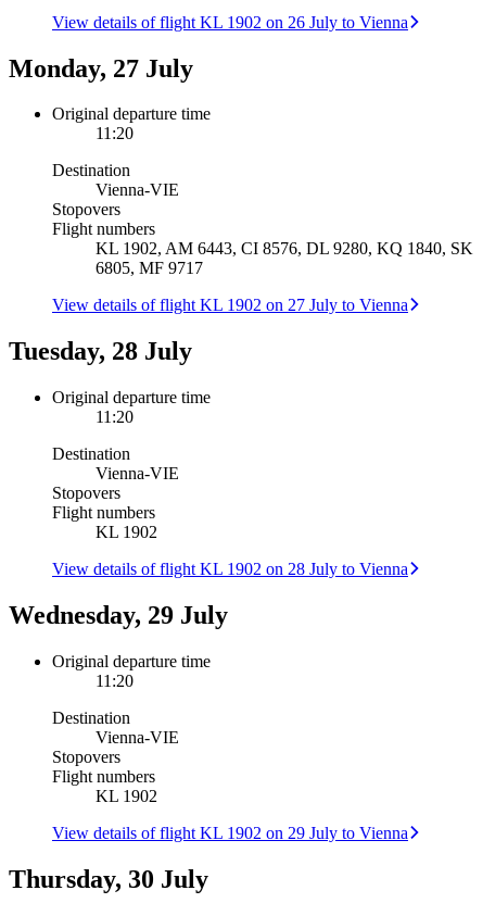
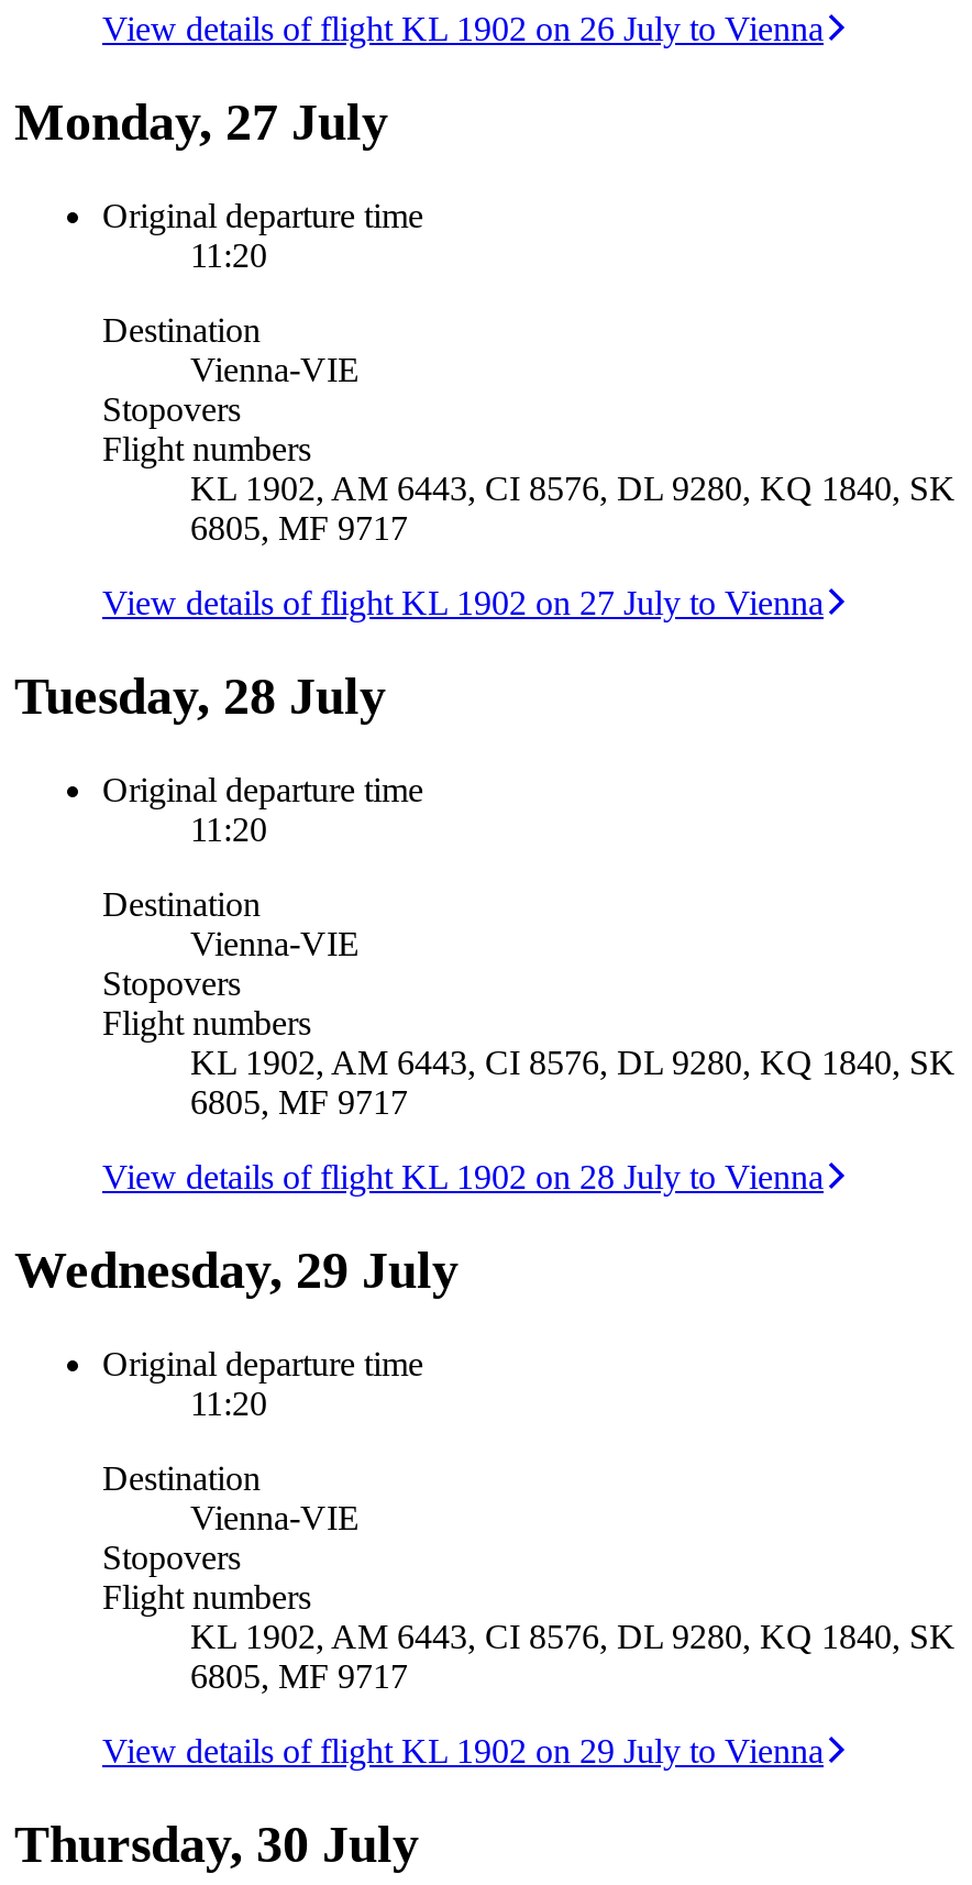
- KL 1902
+ KL 1902, AM 6443, CI 8576, DL 9280, KQ 1840, SK
+ 6805, MF 9717

- KL 1902
+ KL 1902, AM 6443, CI 8576, DL 9280, KQ 1840, SK
+ 6805, MF 9717
